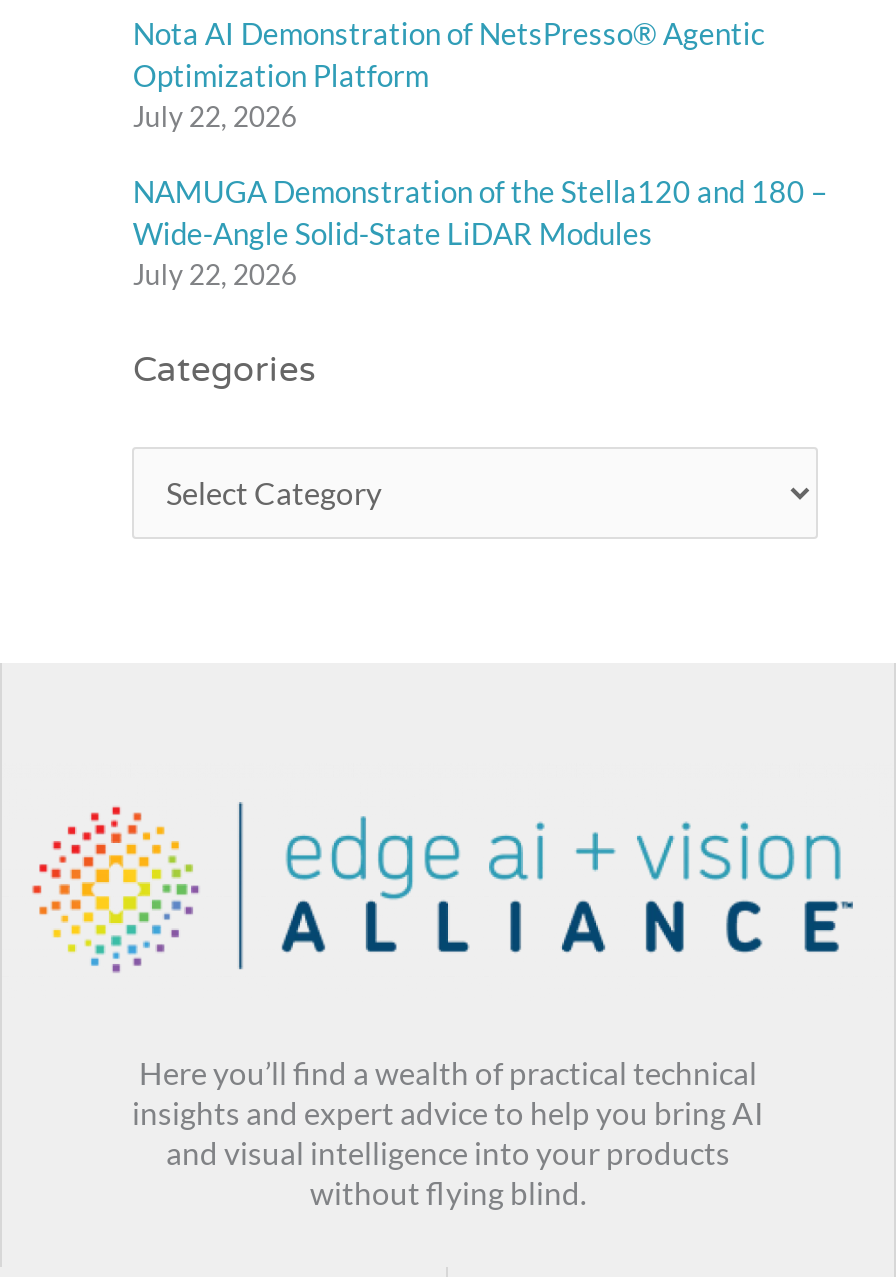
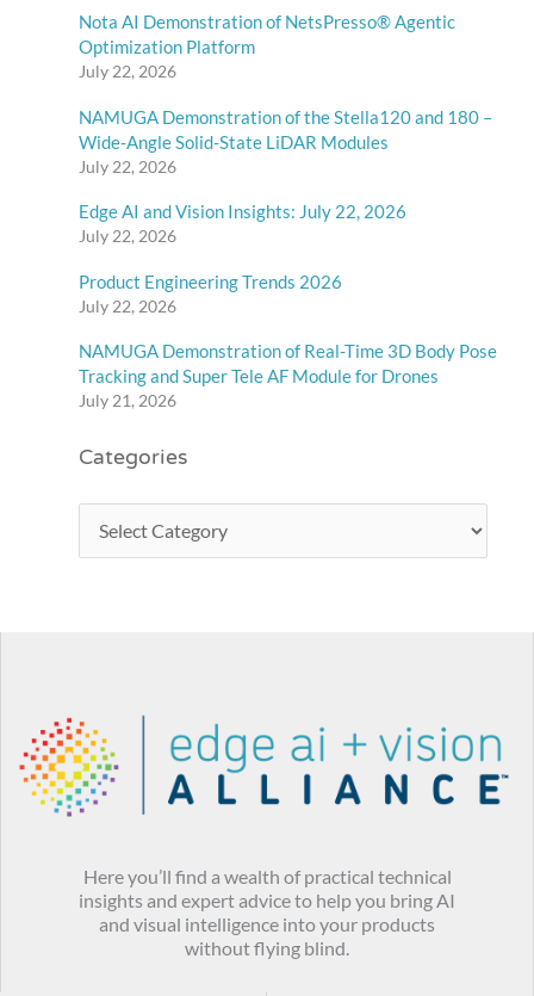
+ Edge AI and Vision Insights: July 22, 2026
+ July 22, 2026
+ Product Engineering Trends 2026
+ July 22, 2026
+ NAMUGA Demonstration of Real-Time 3D Body Pose
+ Tracking and Super Tele AF Module for Drones
+ July 21, 2026
